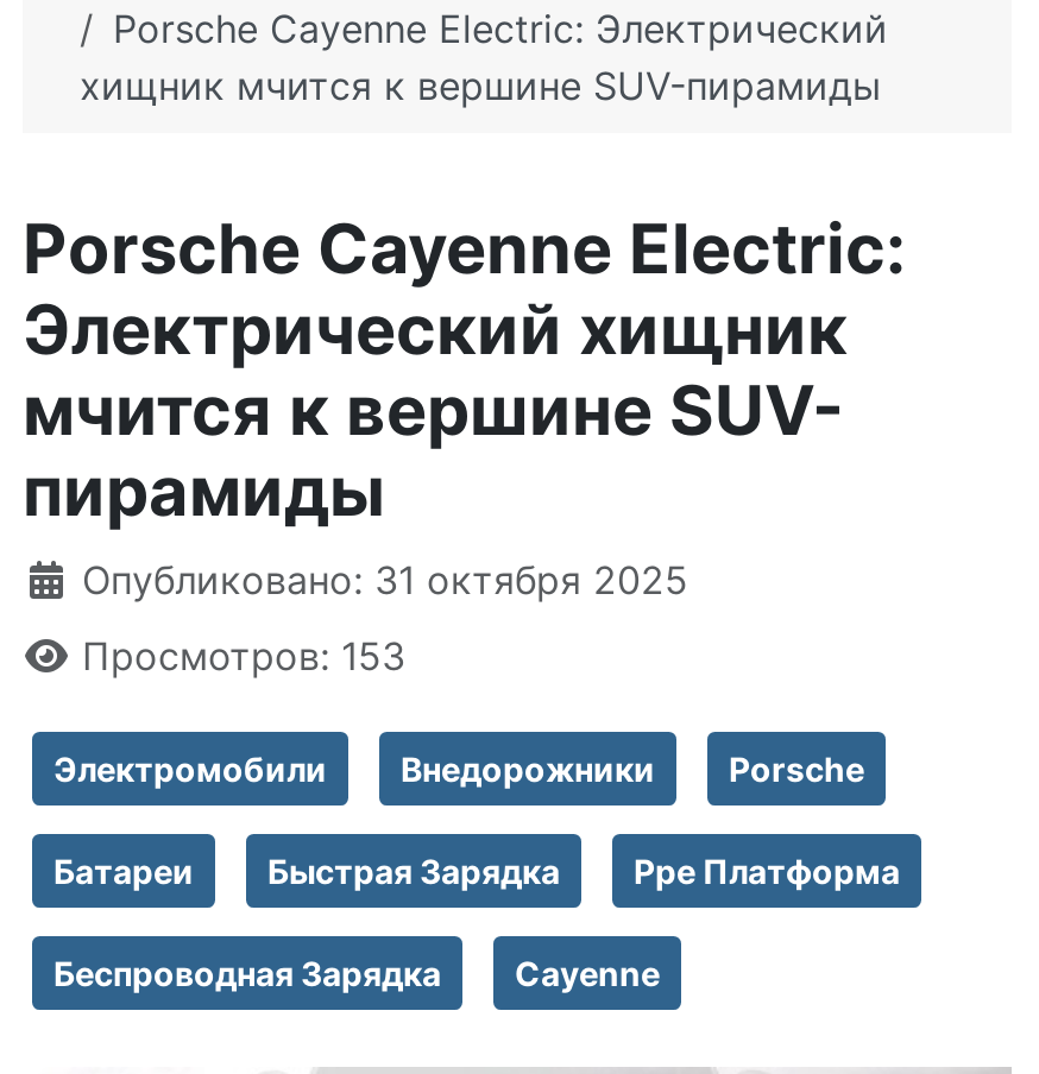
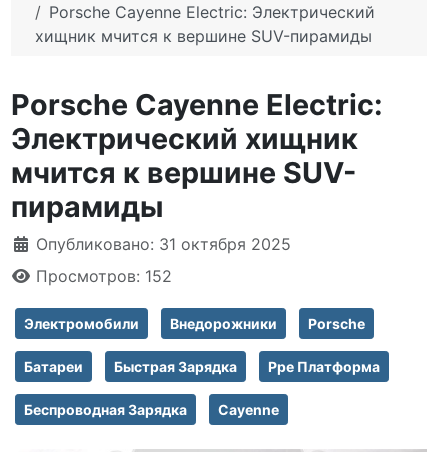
- Просмотров: 153
+ Просмотров: 152
